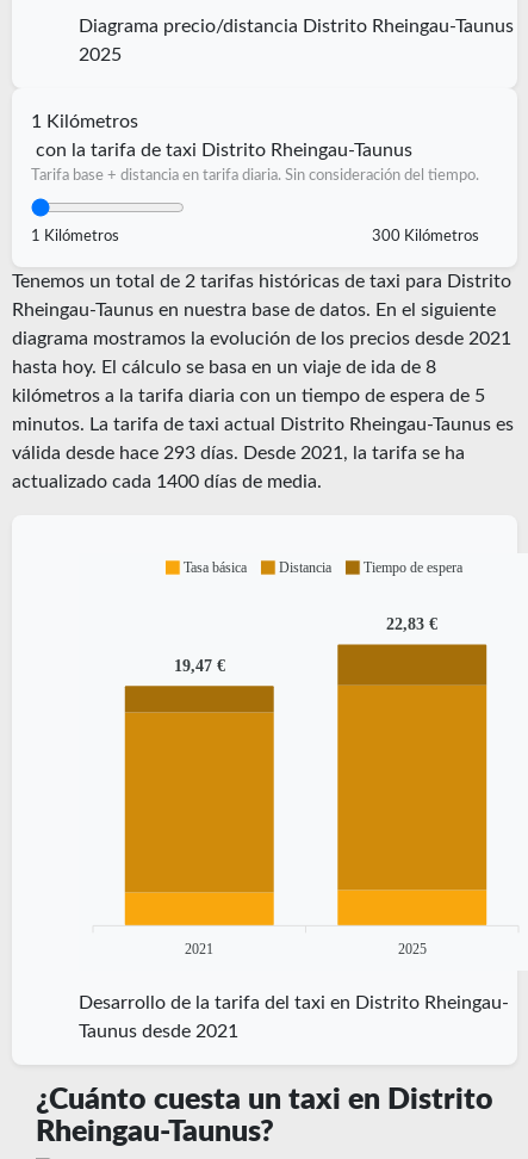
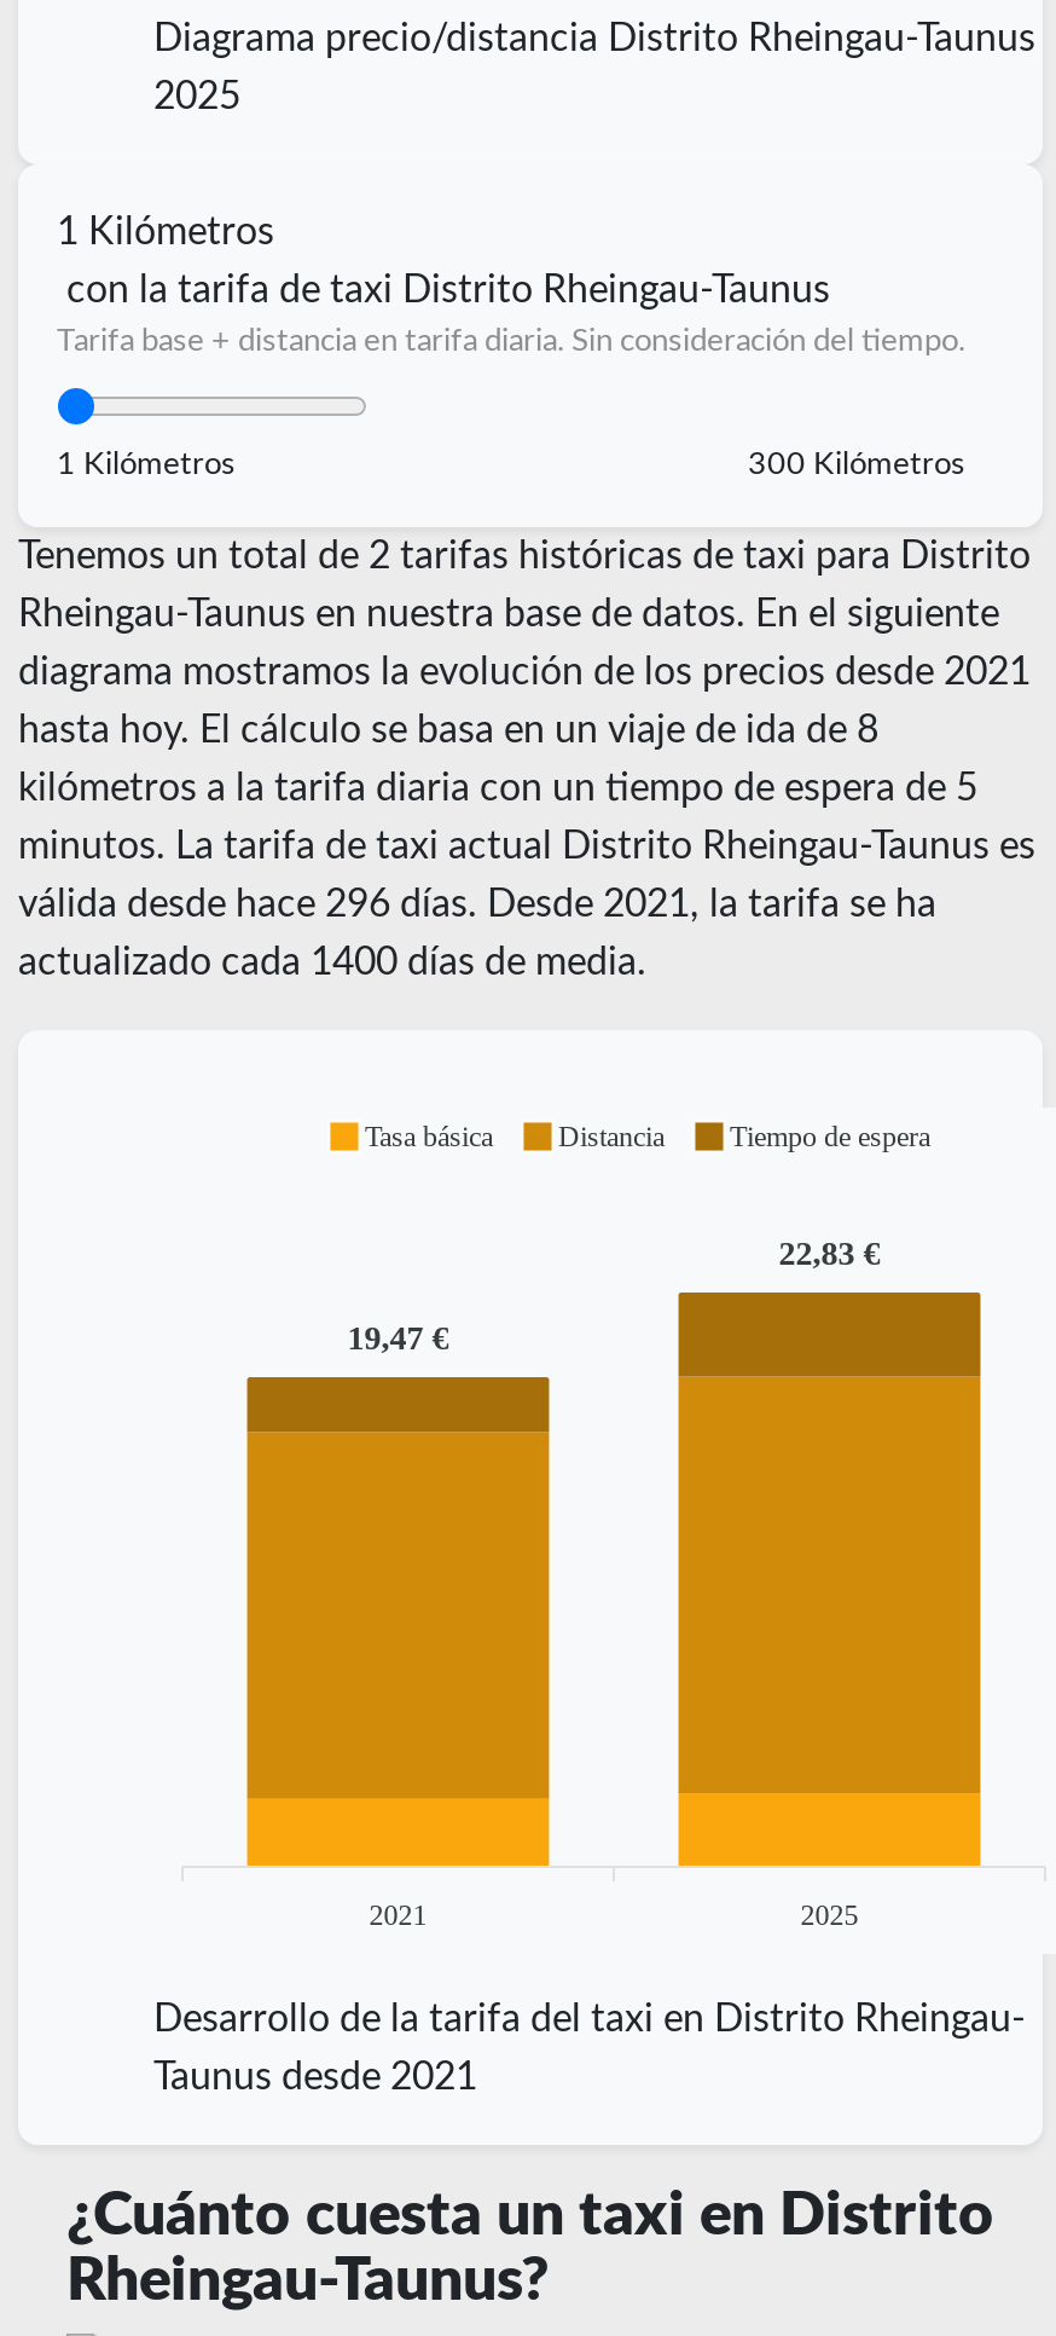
- válida desde hace 293 días. Desde 2021, la tarifa se ha
+ válida desde hace 296 días. Desde 2021, la tarifa se ha
